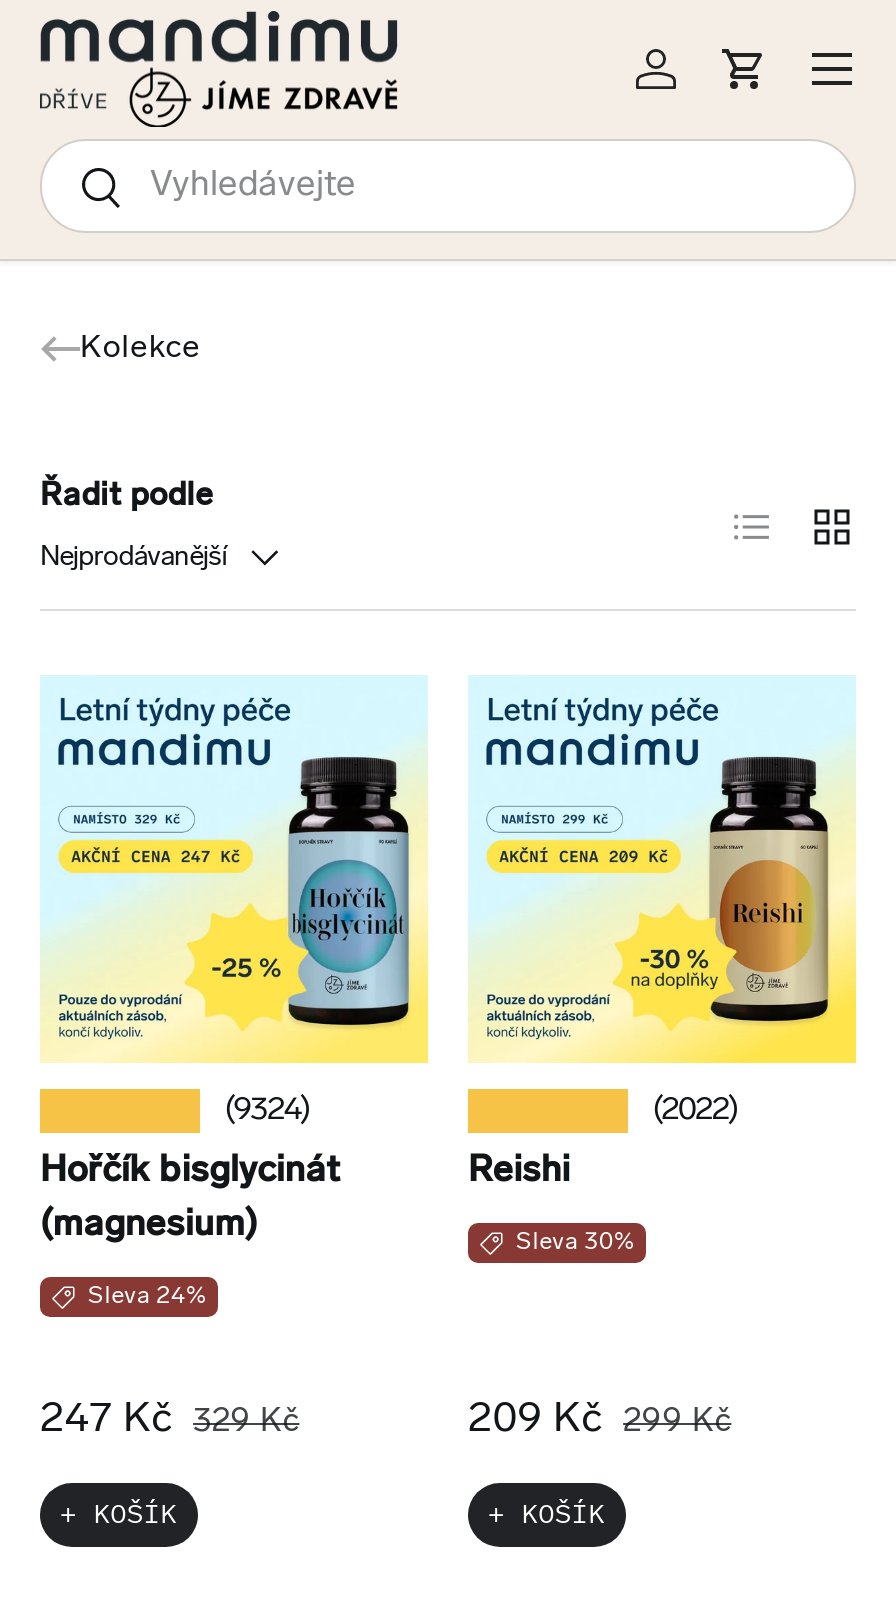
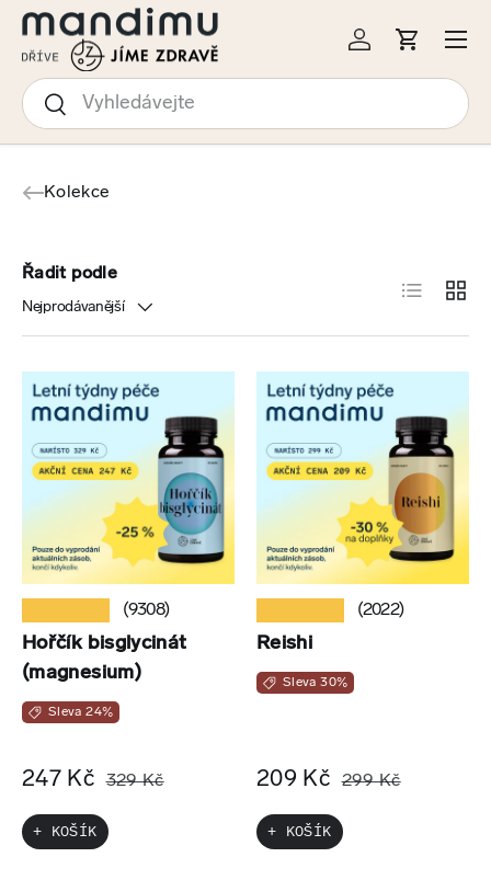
- (9324)
+ (9308)
